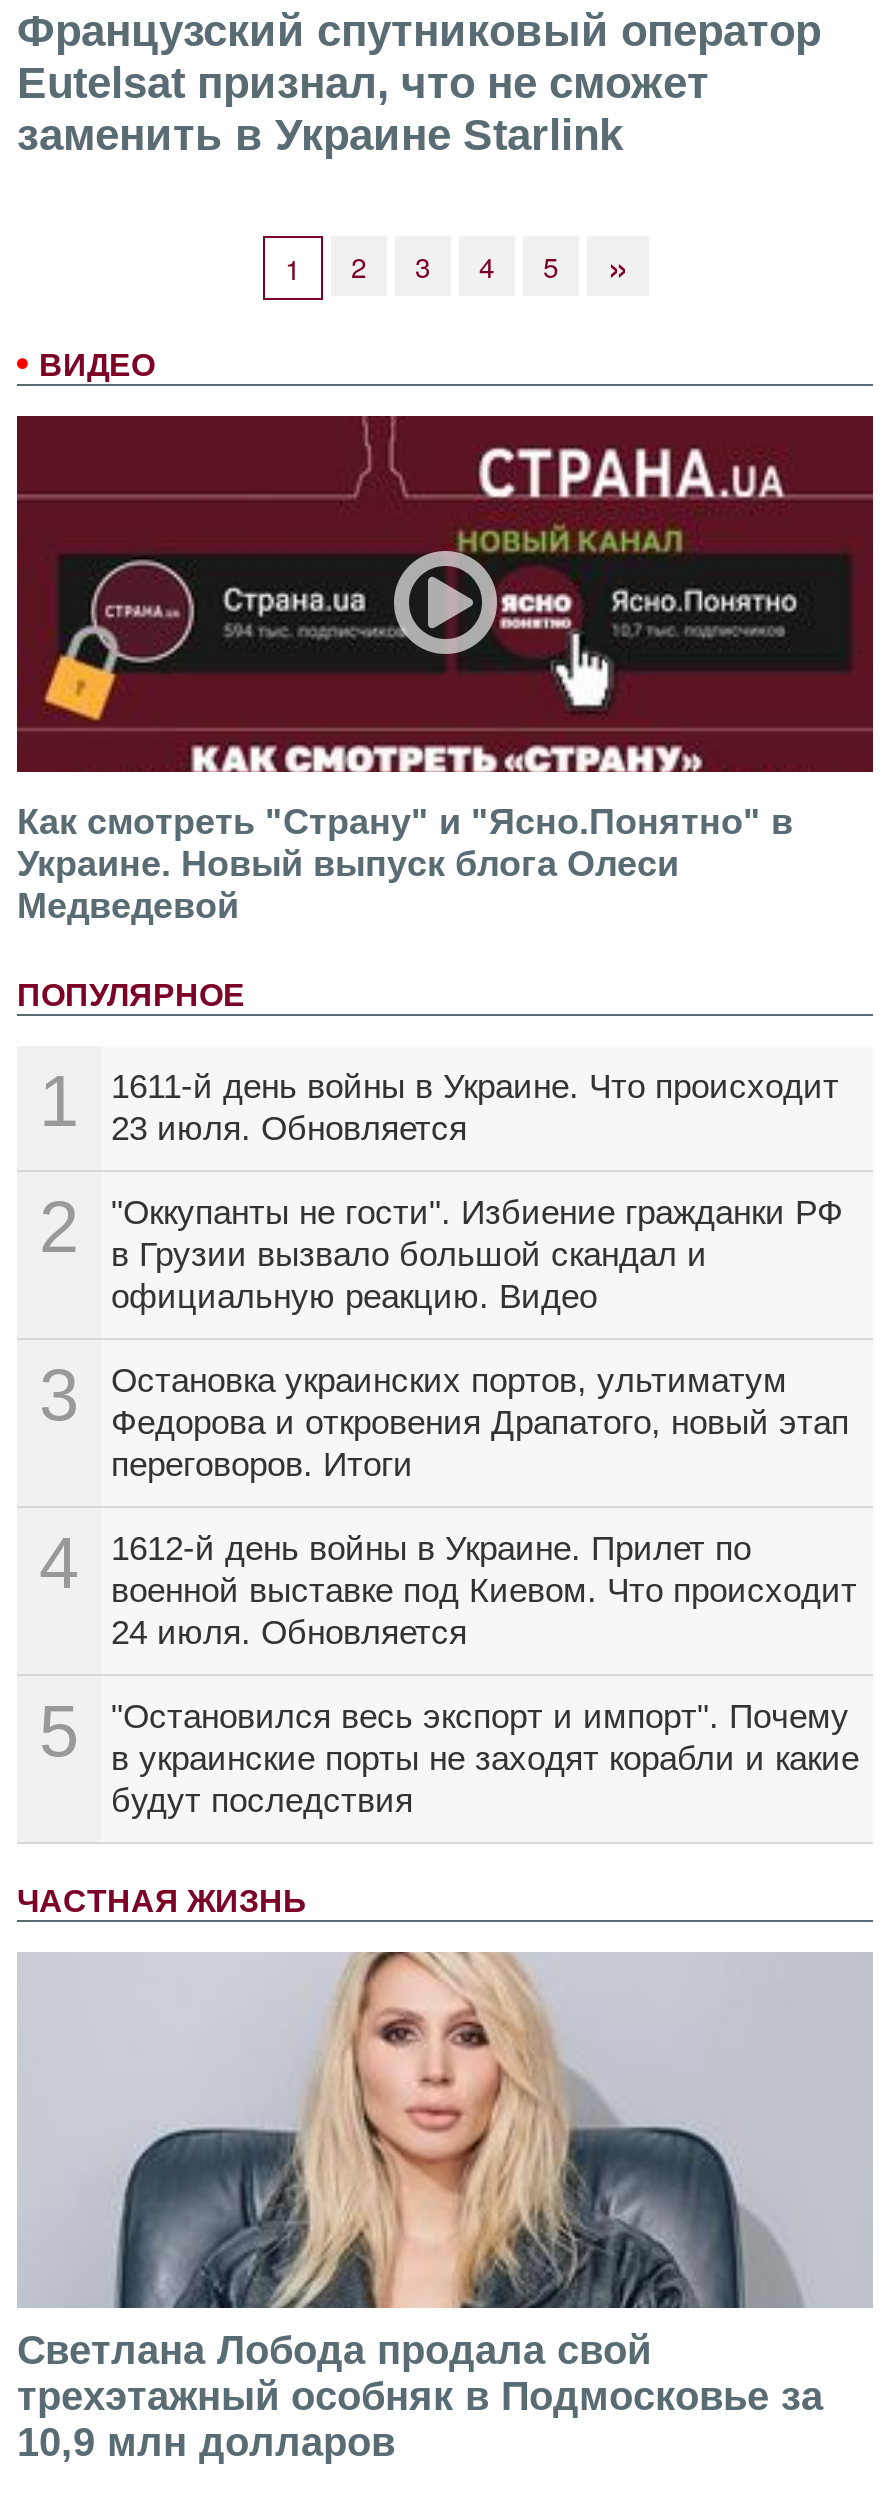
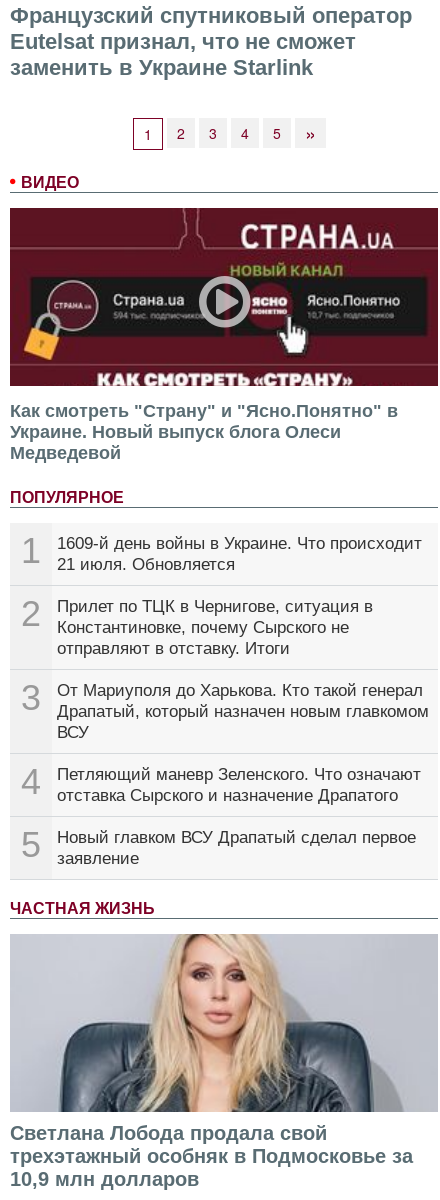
- 1611-й день войны в Украине. Что происходит
+ 1609-й день войны в Украине. Что происходит

- 23 июля. Обновляется
+ 21 июля. Обновляется

- "Оккупанты не гости". Избиение гражданки РФ
- в Грузии вызвало большой скандал и
- официальную реакцию. Видео
+ Прилет по ТЦК в Чернигове, ситуация в
+ Константиновке, почему Сырского не
+ отправляют в отставку. Итоги

- Остановка украинских портов, ультиматум
- Федорова и откровения Драпатого, новый этап
- переговоров. Итоги
+ От Мариуполя до Харькова. Кто такой генерал
+ Драпатый, который назначен новым главкомом
+ ВСУ

- 1612-й день войны в Украине. Прилет по
- военной выставке под Киевом. Что происходит
- 24 июля. Обновляется
+ Петляющий маневр Зеленского. Что означают
+ отставка Сырского и назначение Драпатого

- "Остановился весь экспорт и импорт". Почему
- в украинские порты не заходят корабли и какие
- будут последствия
+ Новый главком ВСУ Драпатый сделал первое
+ заявление
